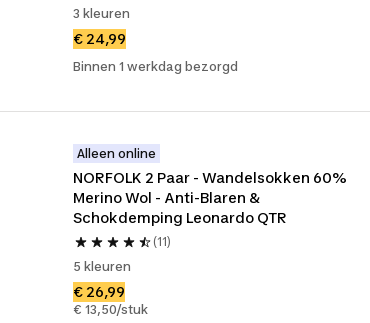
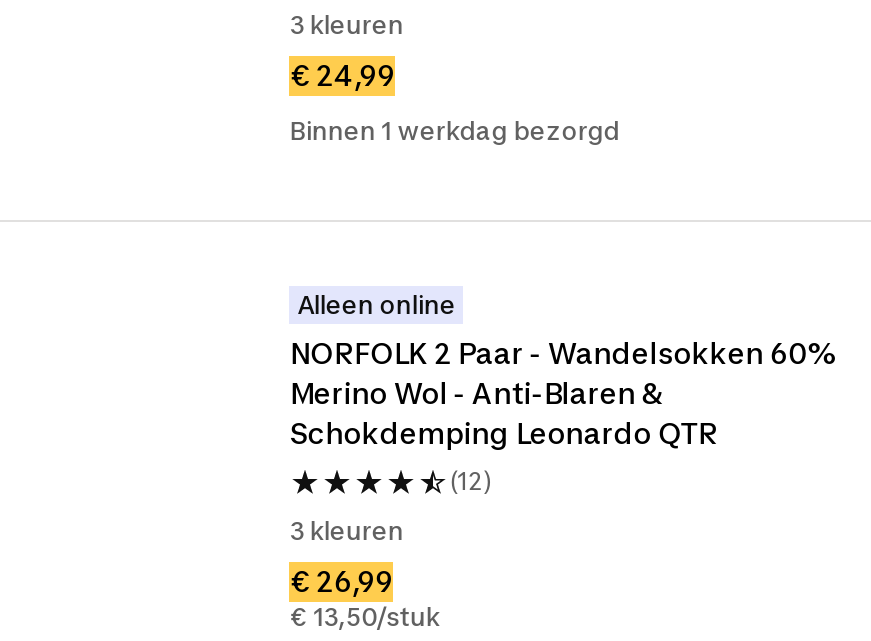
- (11)
+ (12)

- 5 kleuren
+ 3 kleuren
